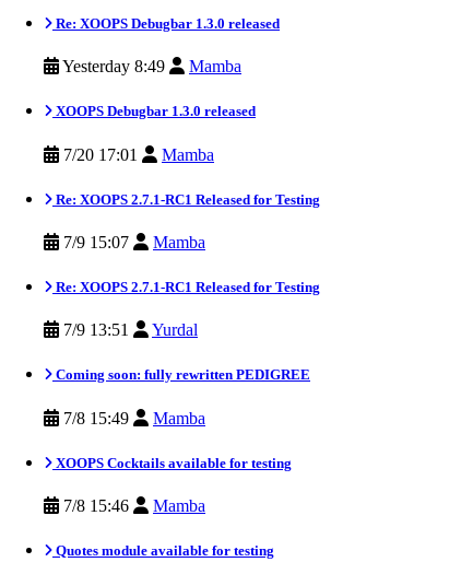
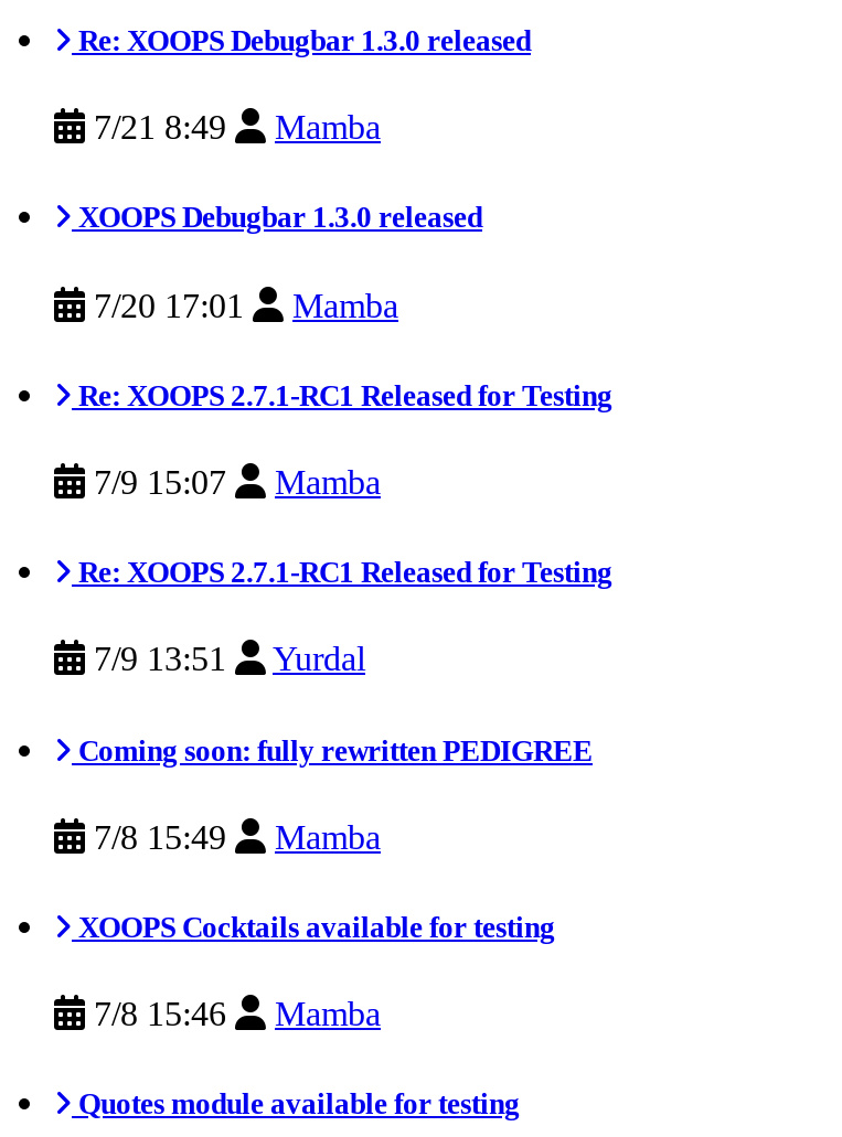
- Yesterday 8:49 Mamba
+ 7/21 8:49 Mamba
